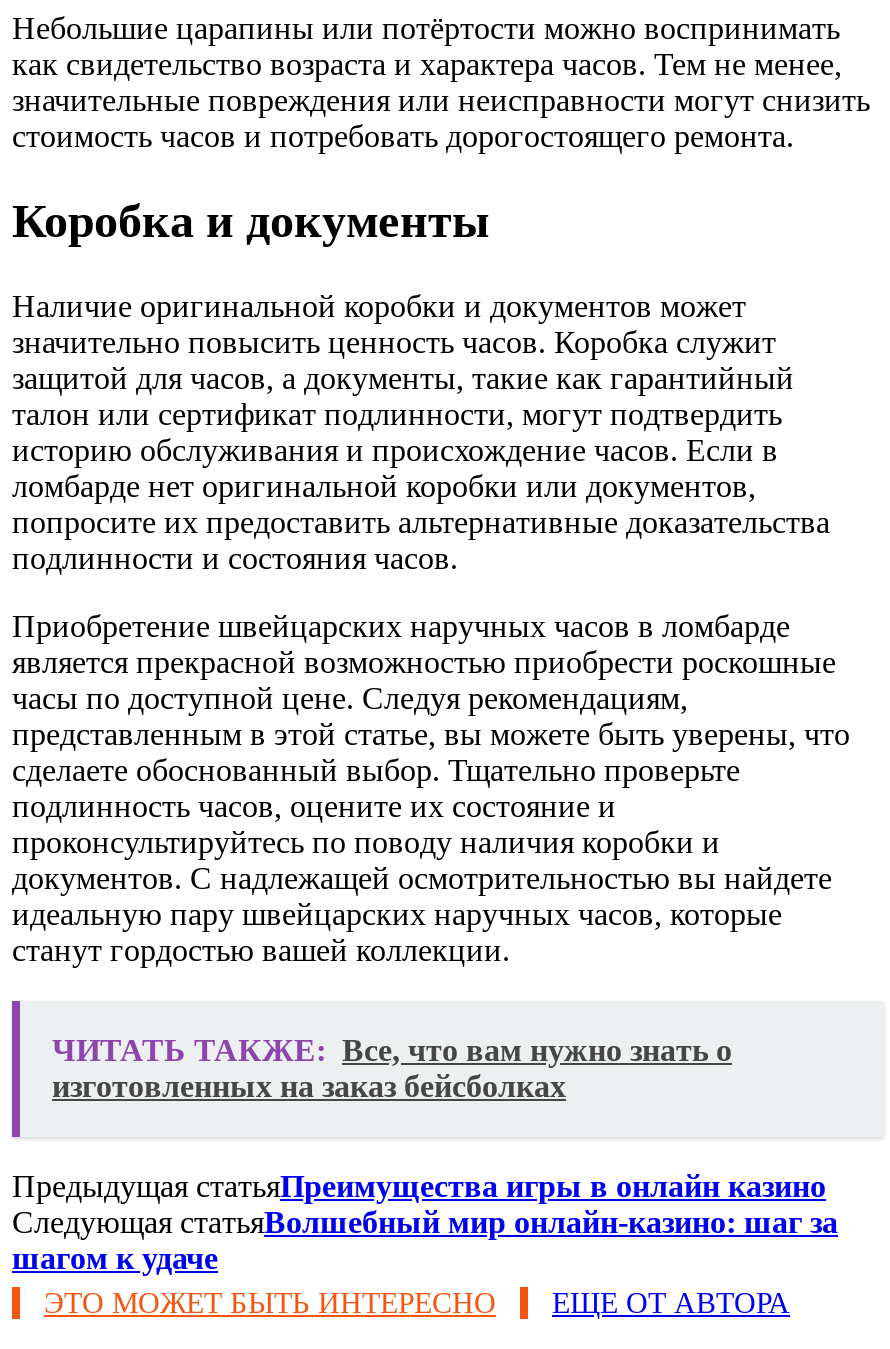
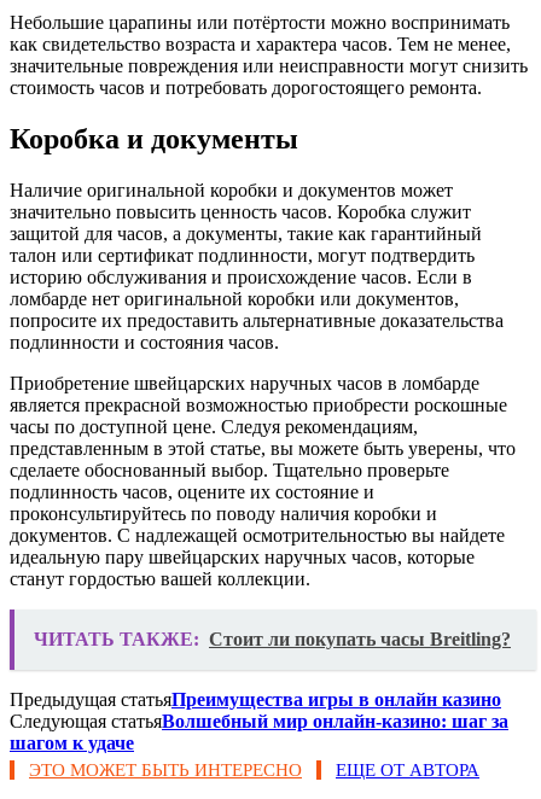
- ЧИТАТЬ ТАКЖЕ: Все, что вам нужно знать о
- изготовленных на заказ бейсболках
+ ЧИТАТЬ ТАКЖЕ: Стоит ли покупать часы Breitling?
